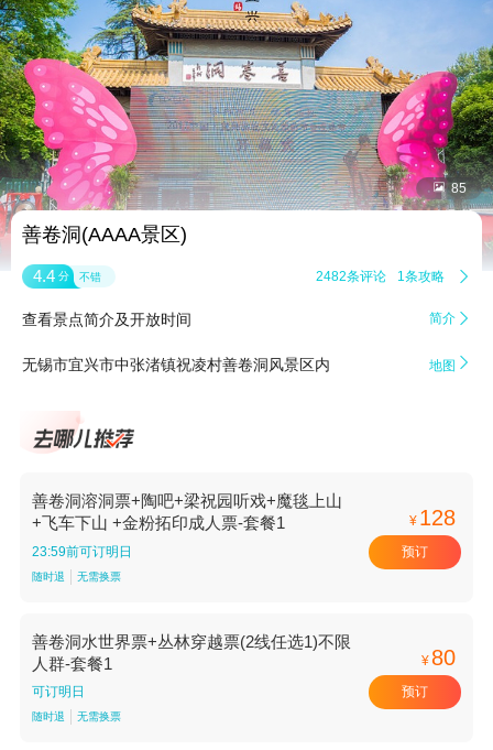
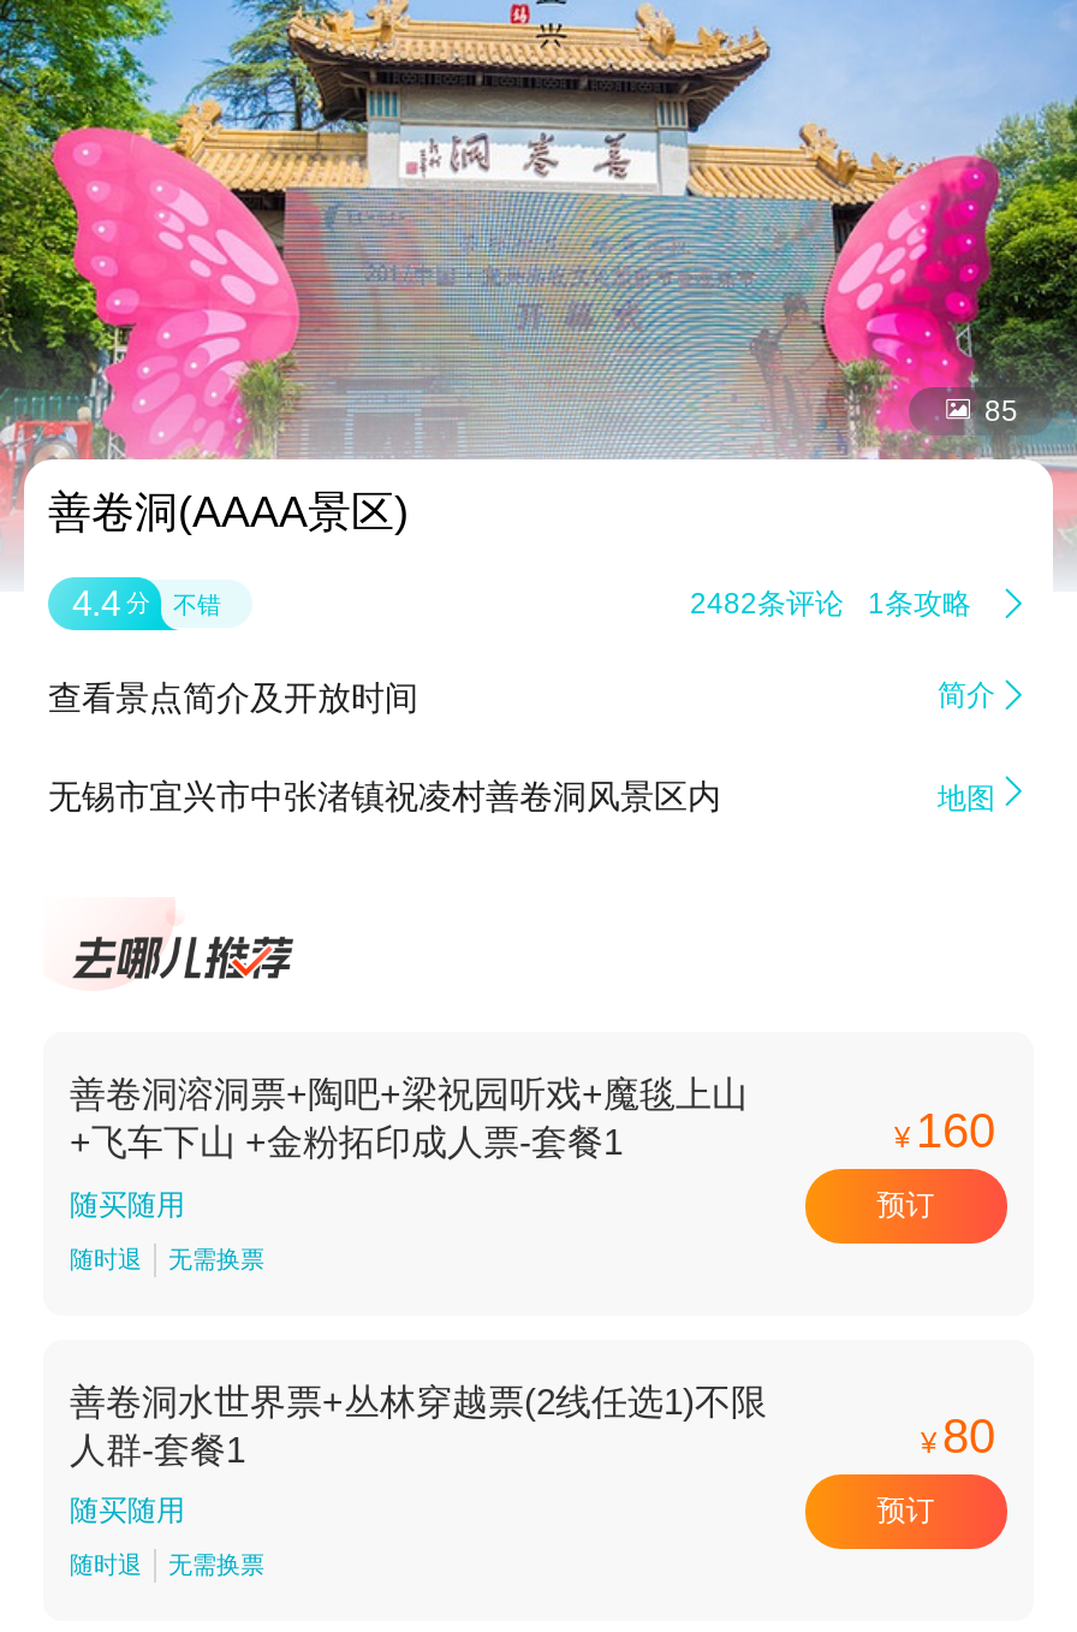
- ¥ 128
+ ¥ 160

- 23:59前可订明日
+ 随买随用

- 可订明日
+ 随买随用
